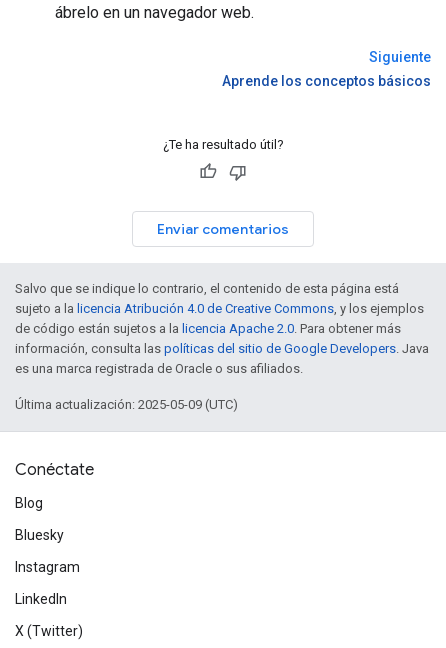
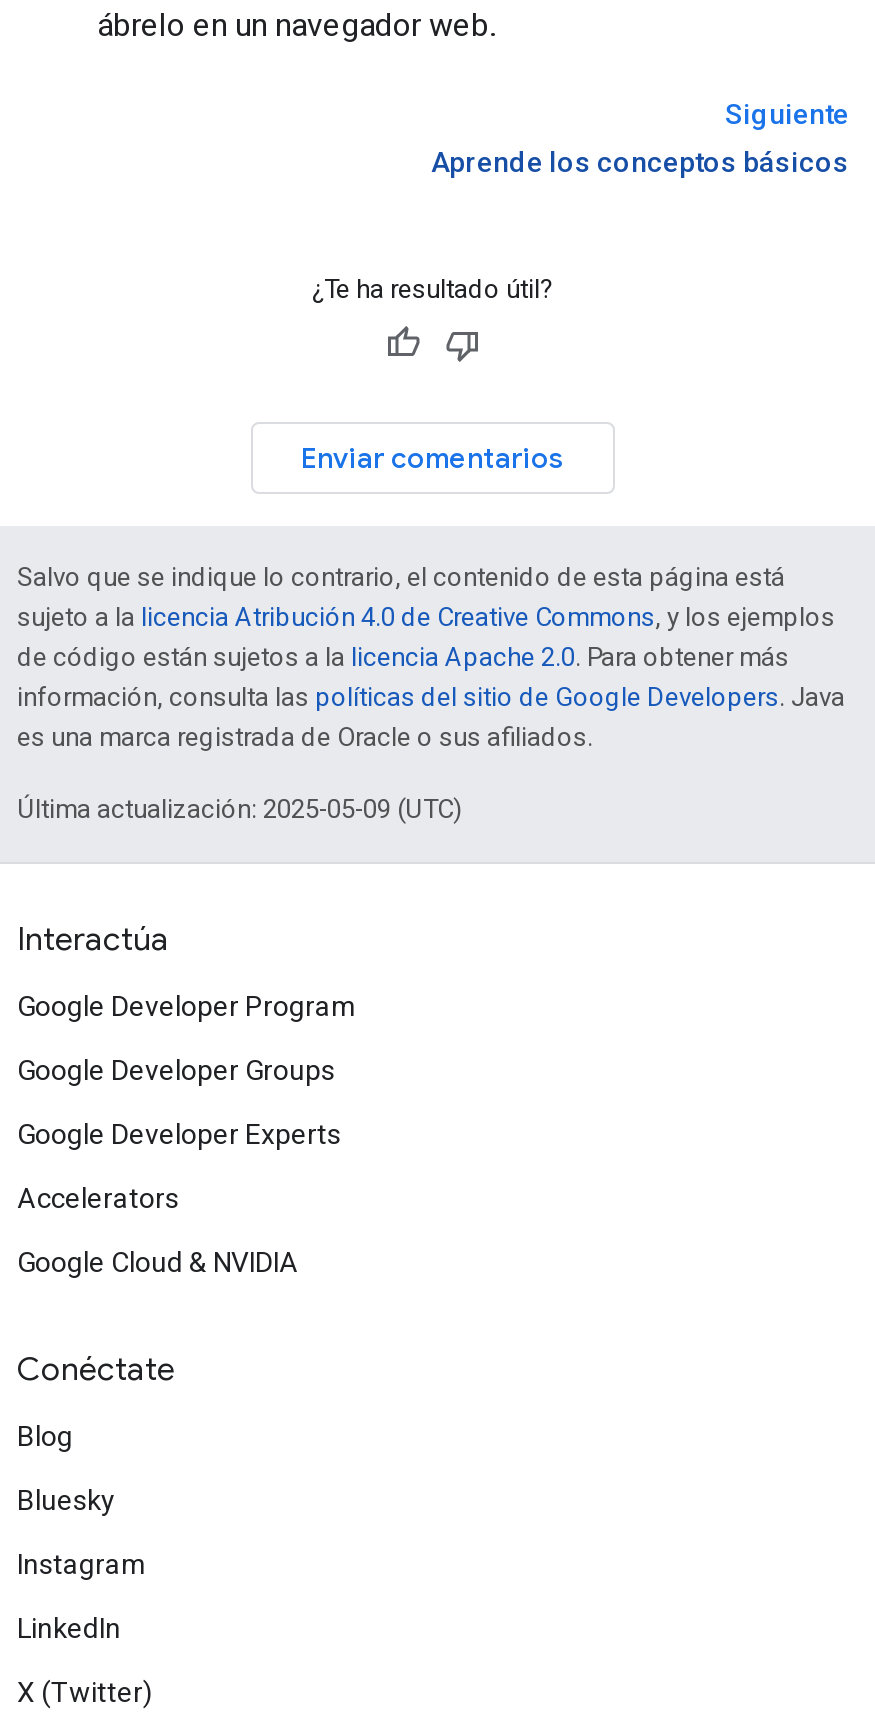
+ Interactúa
+ Google Developer Program
+ Google Developer Groups
+ Google Developer Experts
+ Accelerators
+ Google Cloud & NVIDIA
